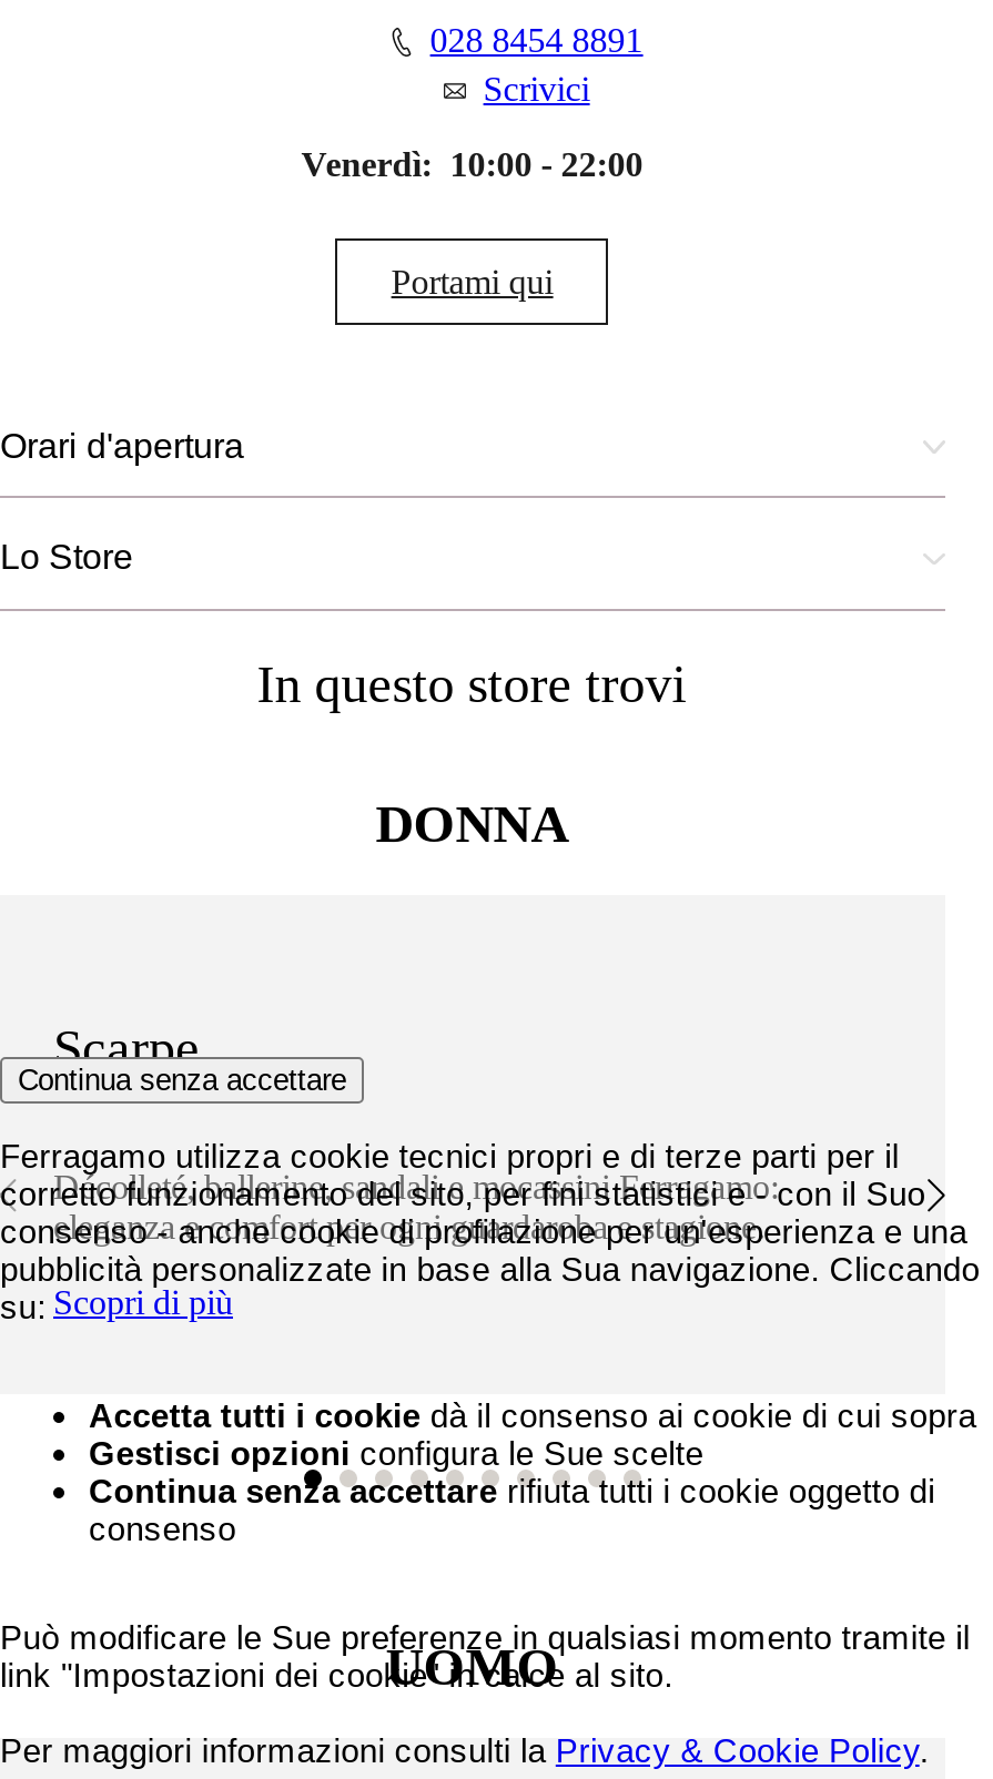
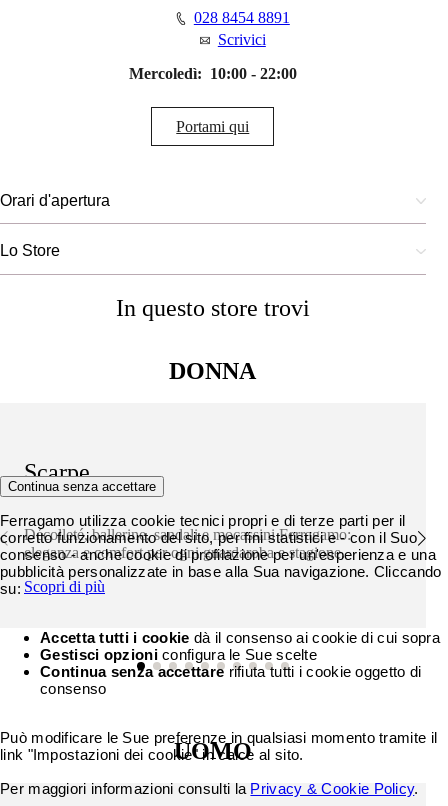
- Venerdì: 10:00 - 22:00
+ Mercoledì: 10:00 - 22:00
